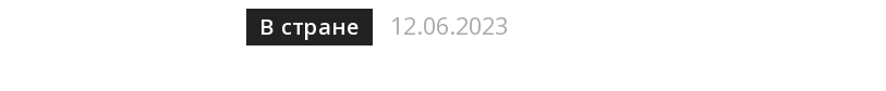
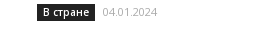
- В стране 12.06.2023
+ В стране 04.01.2024
